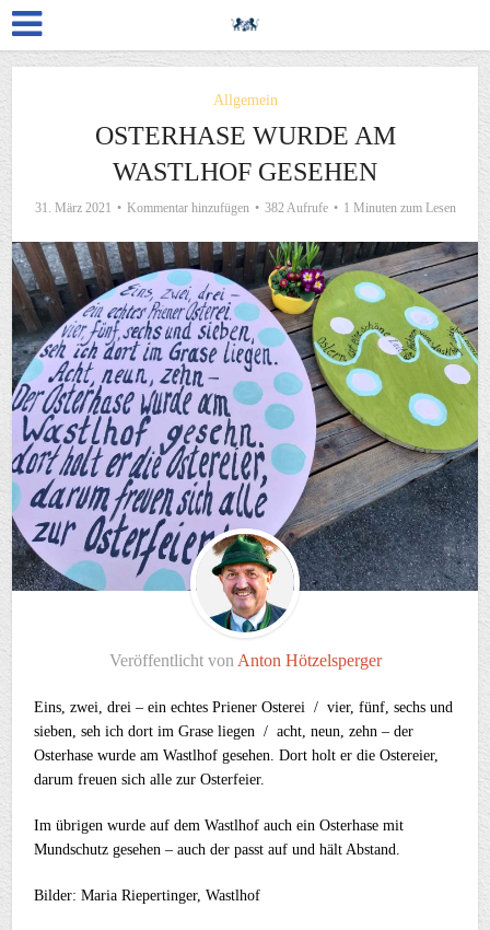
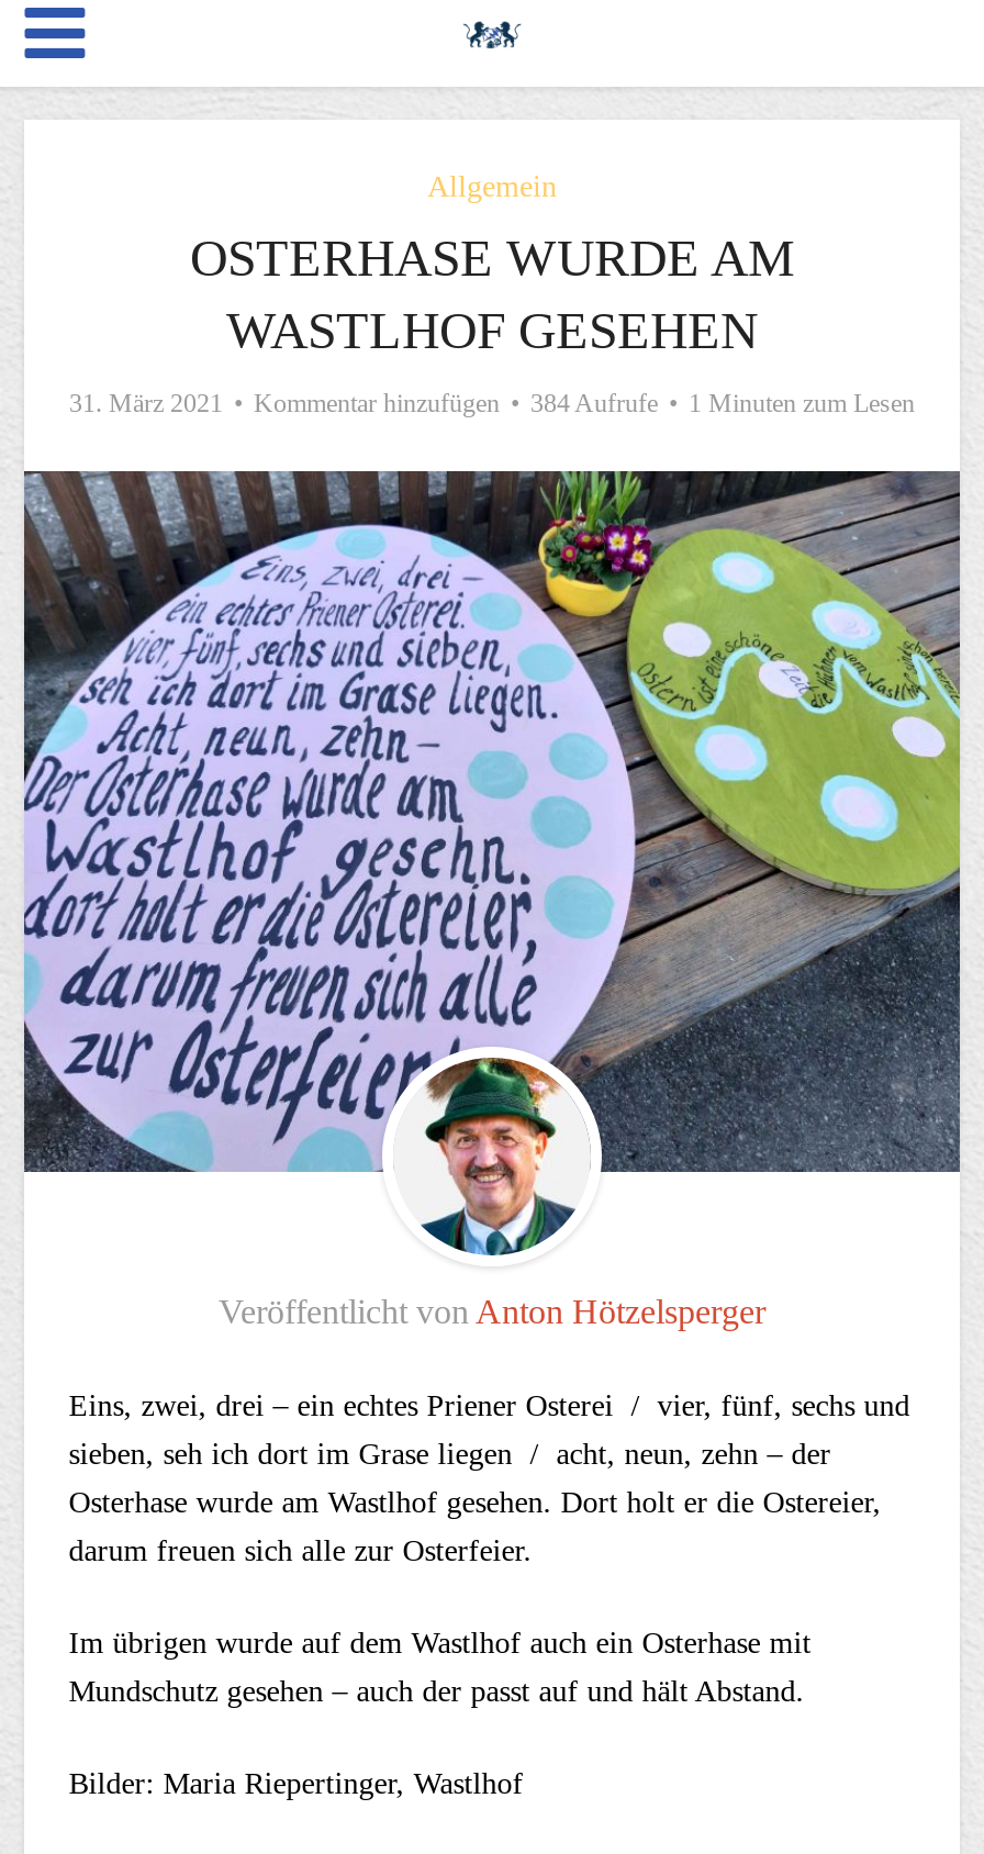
- 31. März 2021 Kommentar hinzufügen 382 Aufrufe 1 Minuten zum Lesen
+ 31. März 2021 Kommentar hinzufügen 384 Aufrufe 1 Minuten zum Lesen
